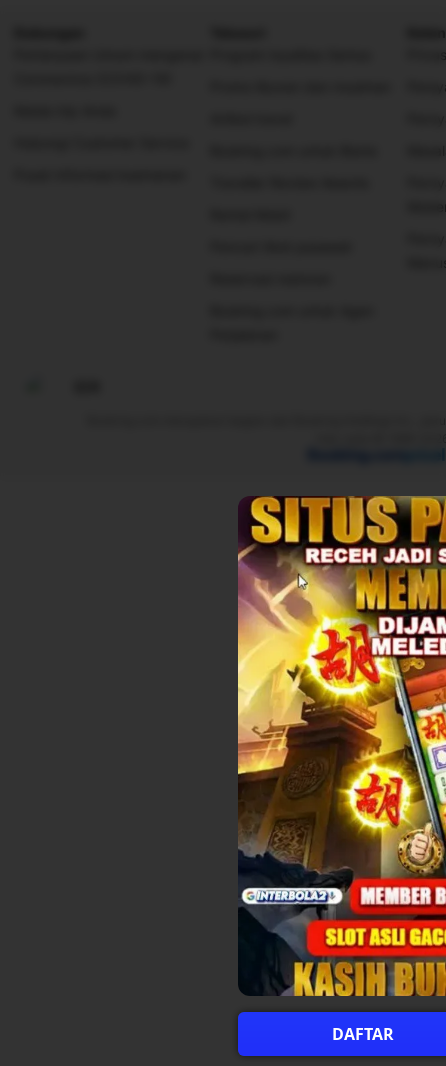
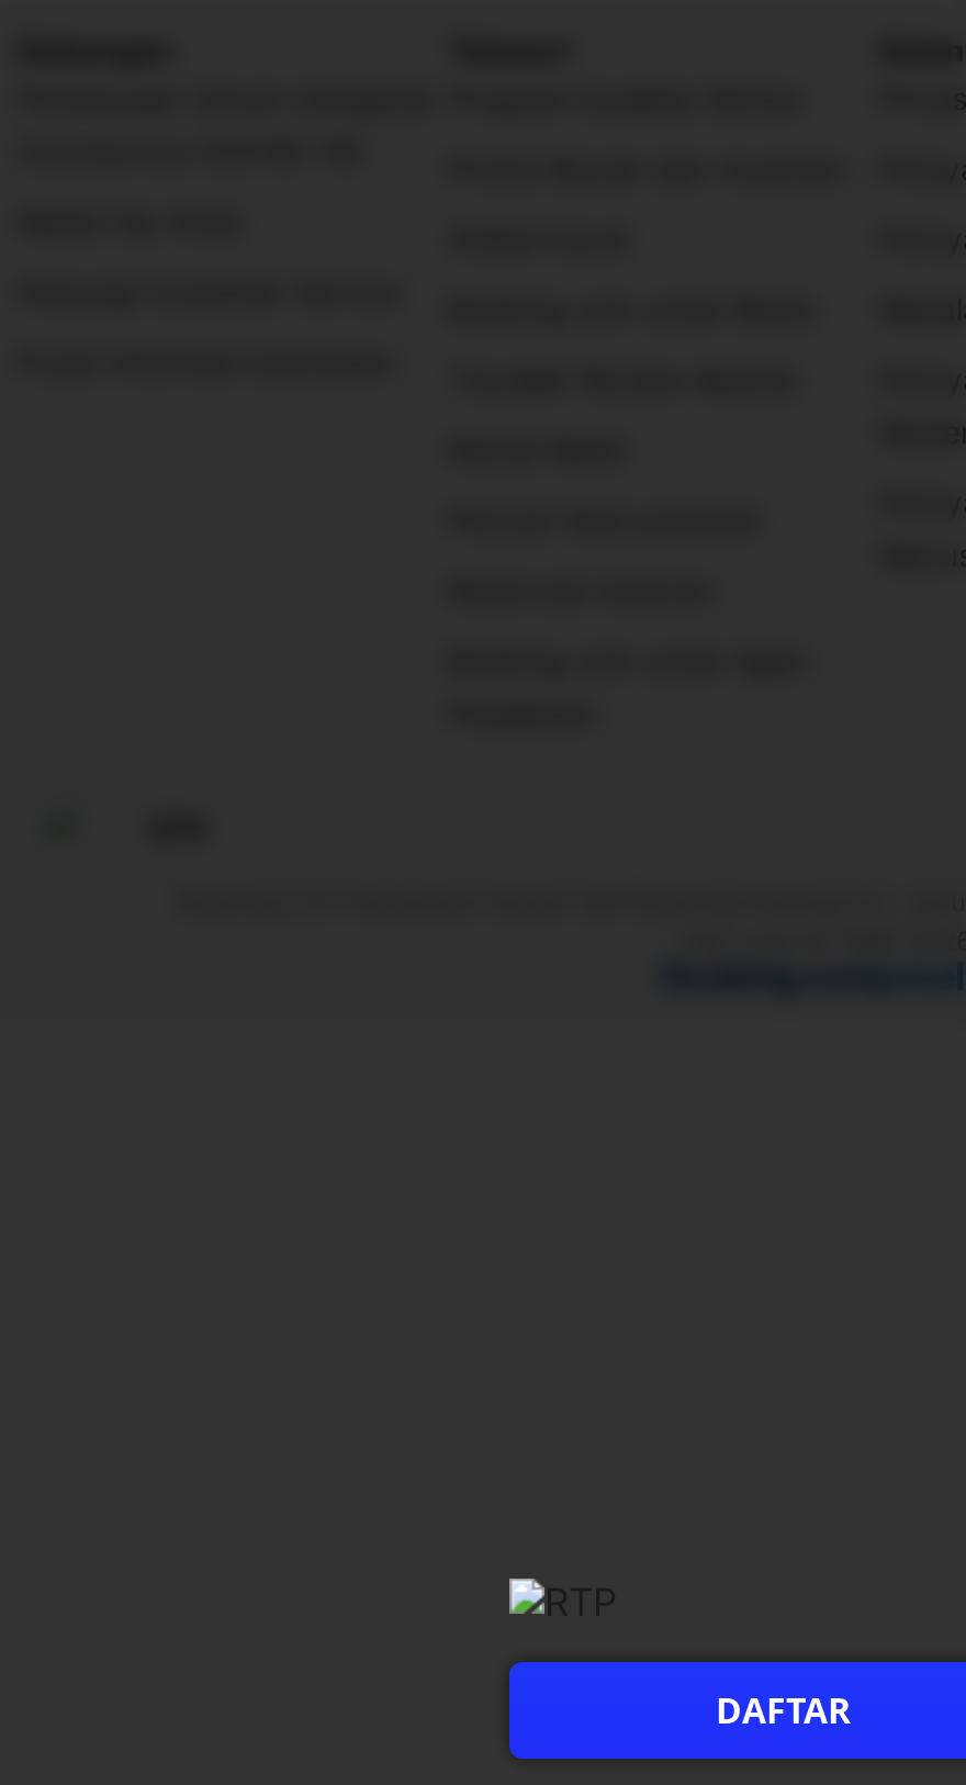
- [image]
